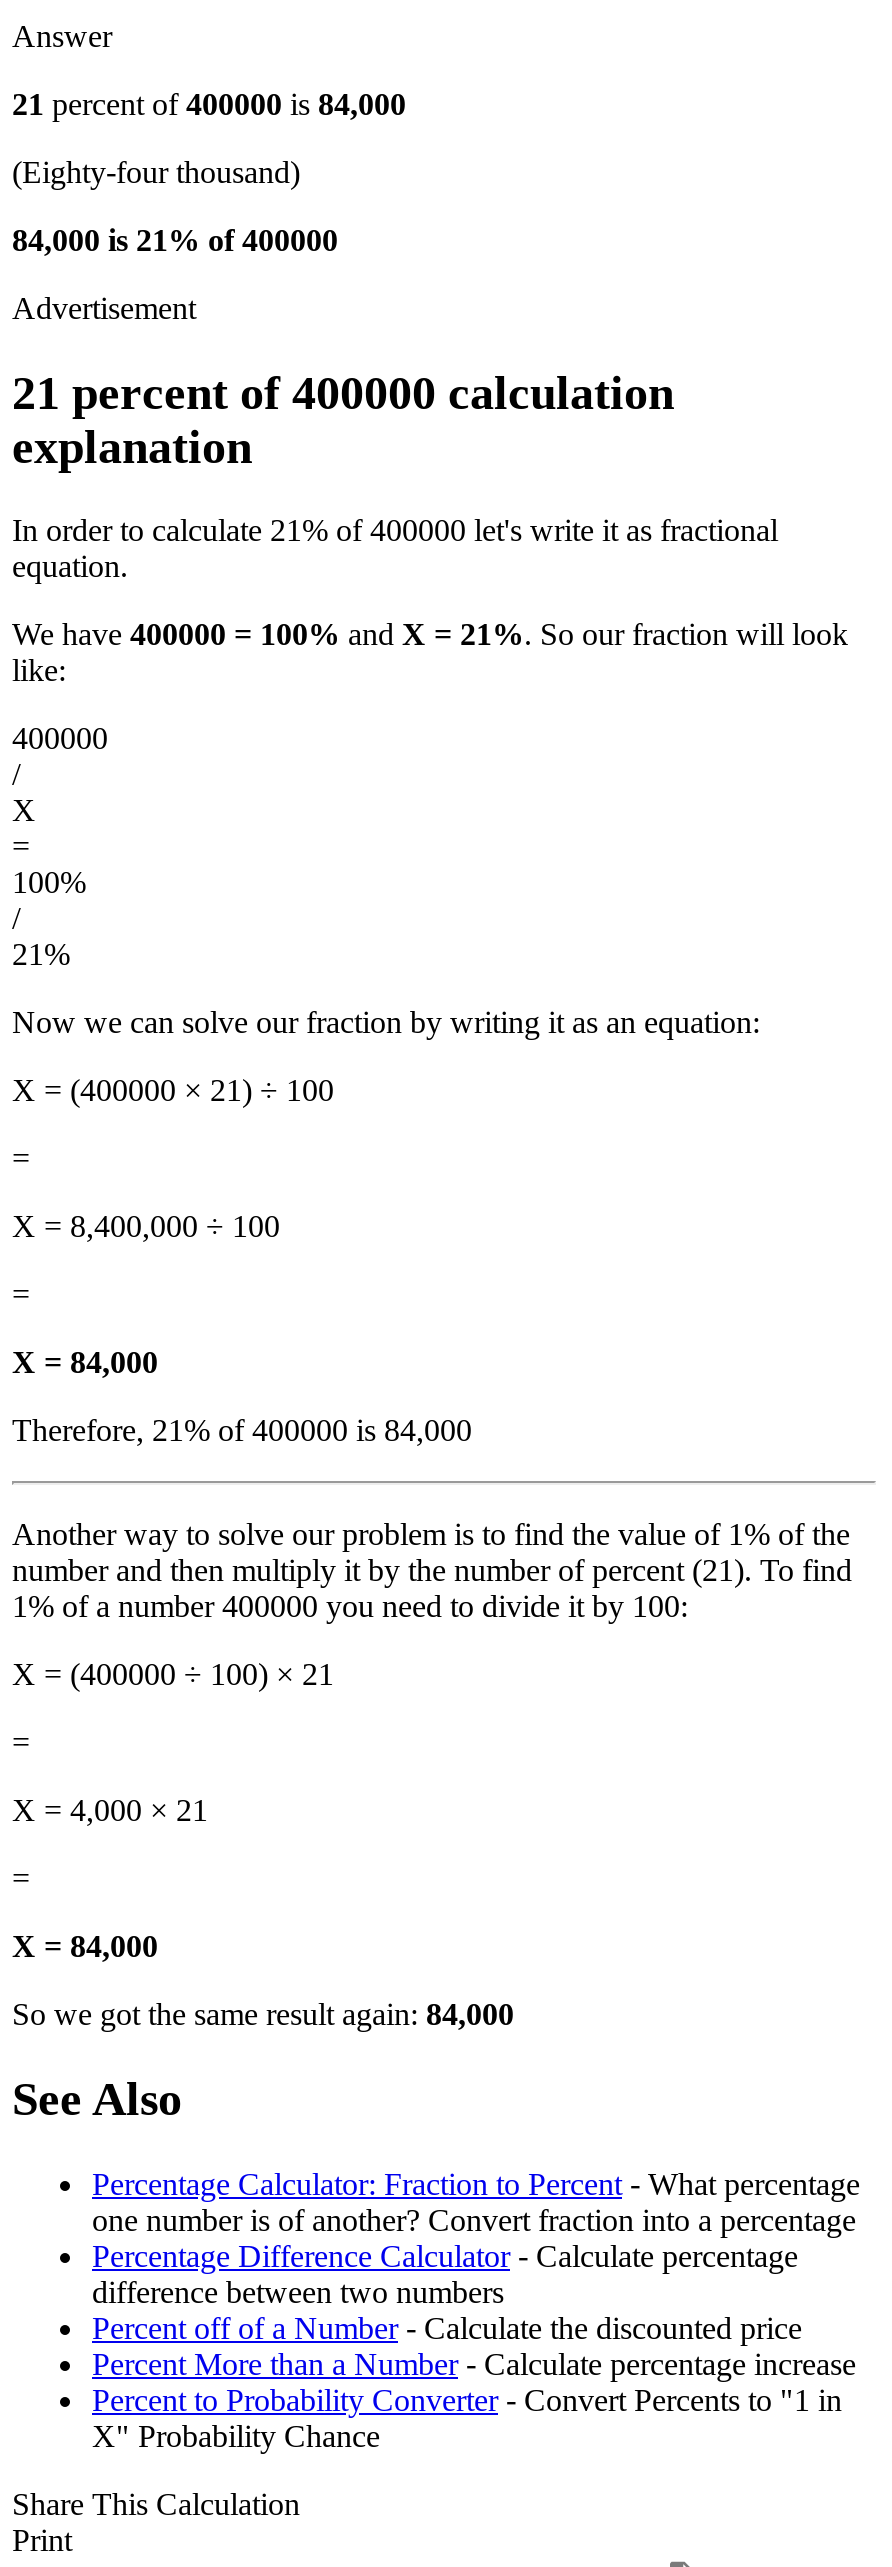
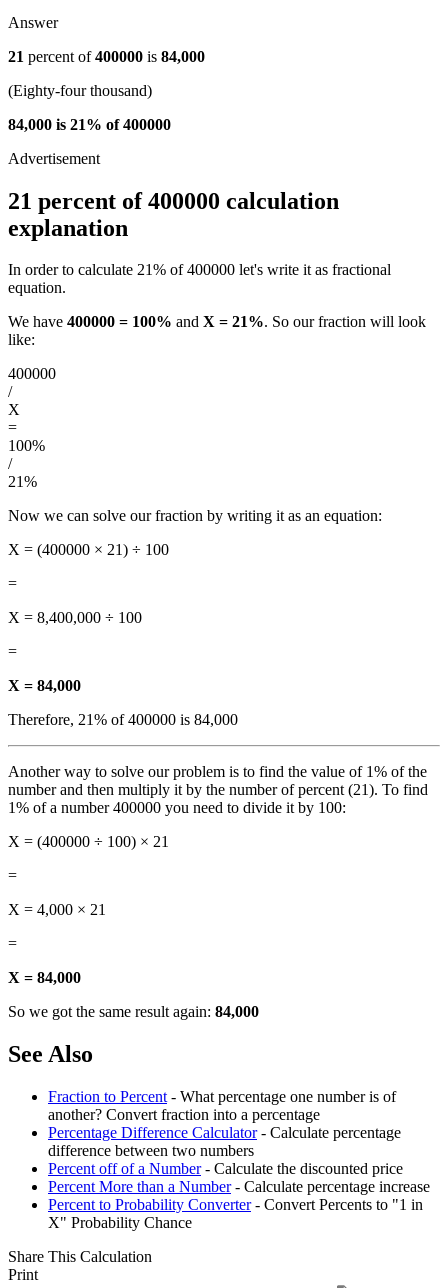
- Percentage Calculator: Fraction to Percent - What percentage
- one number is of another? Convert fraction into a percentage
+ Fraction to Percent - What percentage one number is of
+ another? Convert fraction into a percentage
